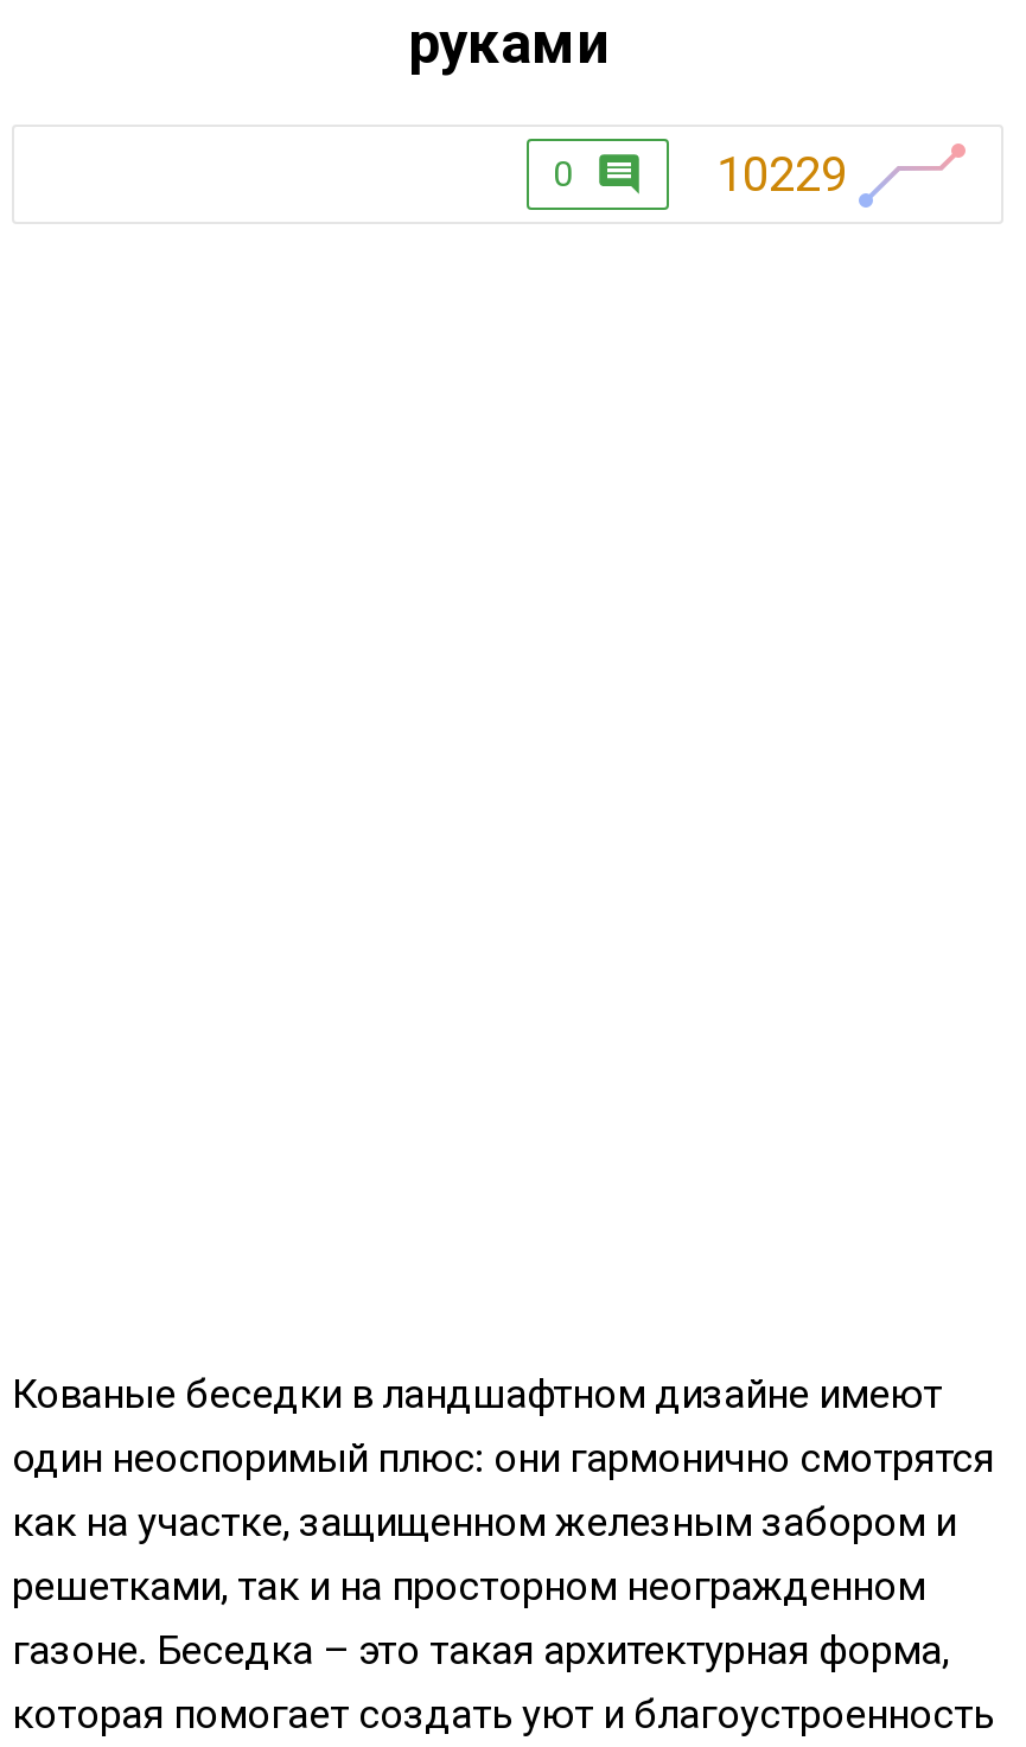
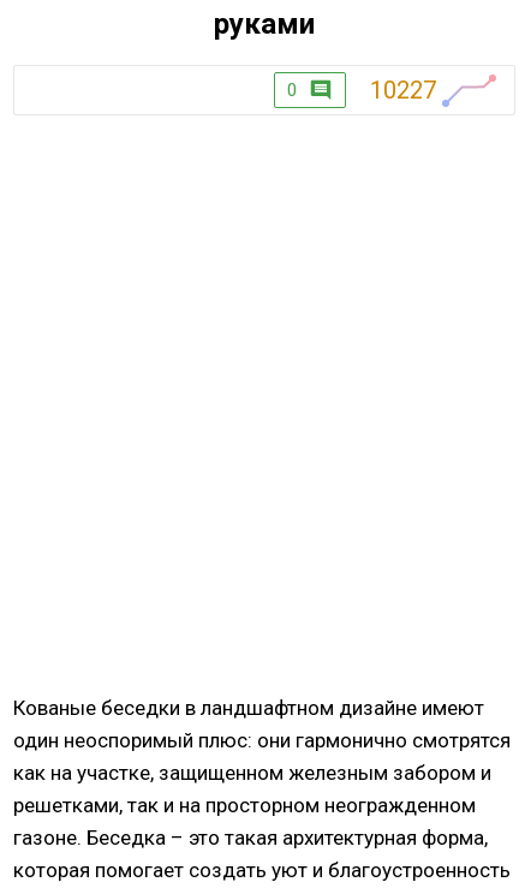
- 10229
+ 10227
